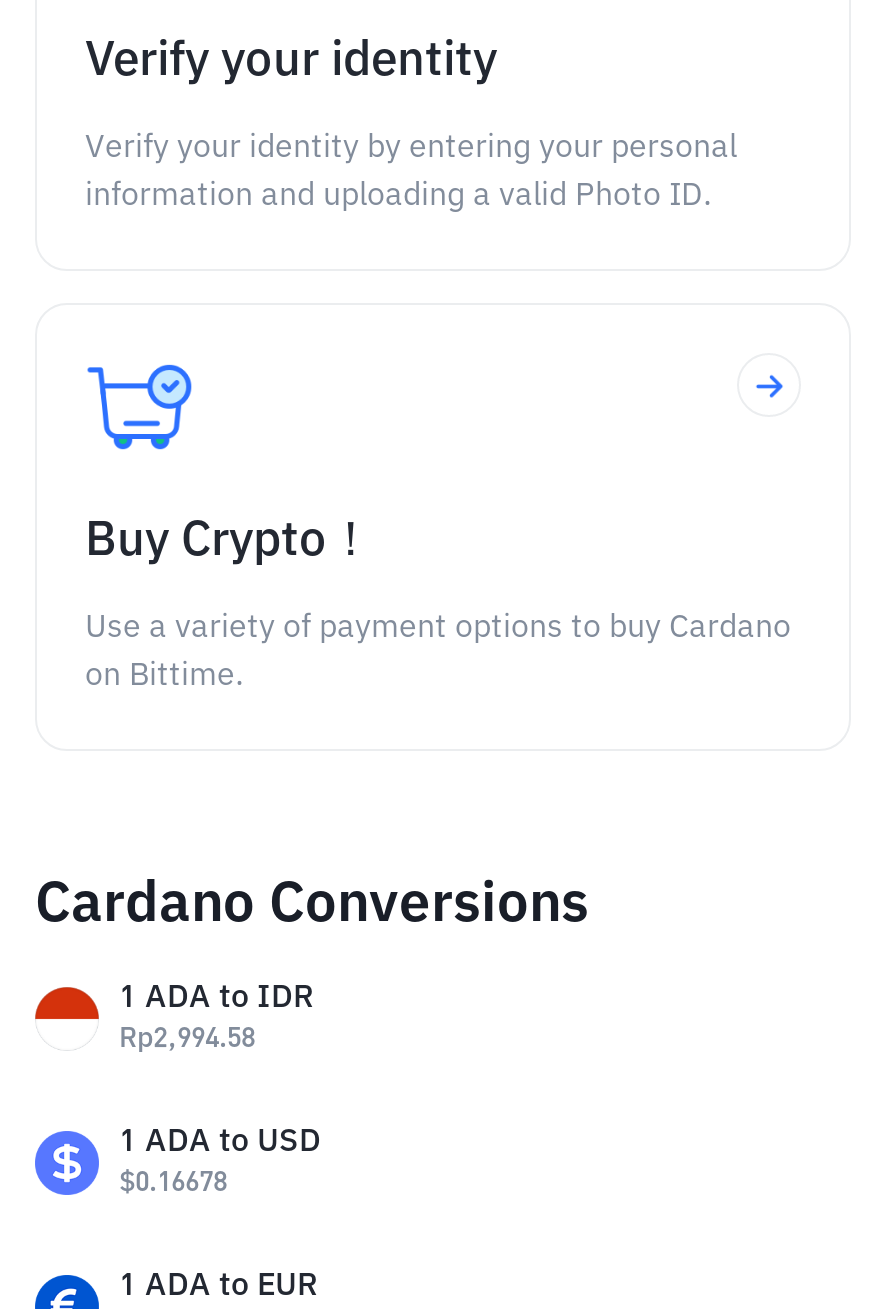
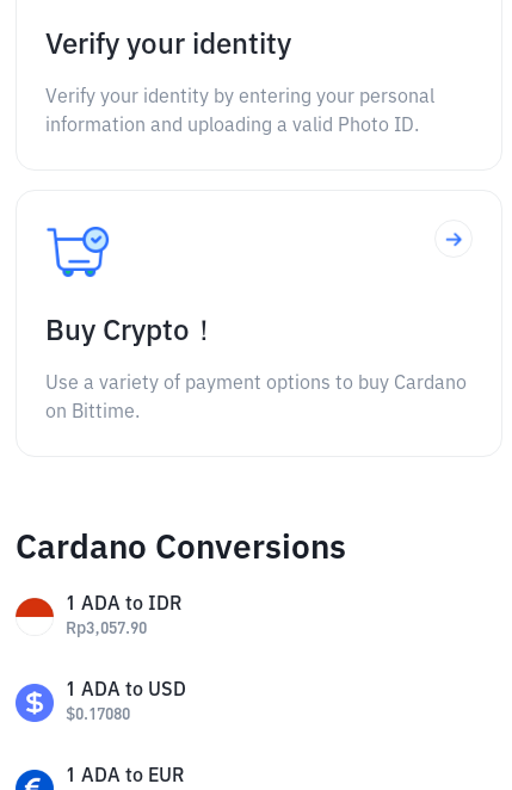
- Rp2,994.58
+ Rp3,057.90

- $0.16678
+ $0.17080
